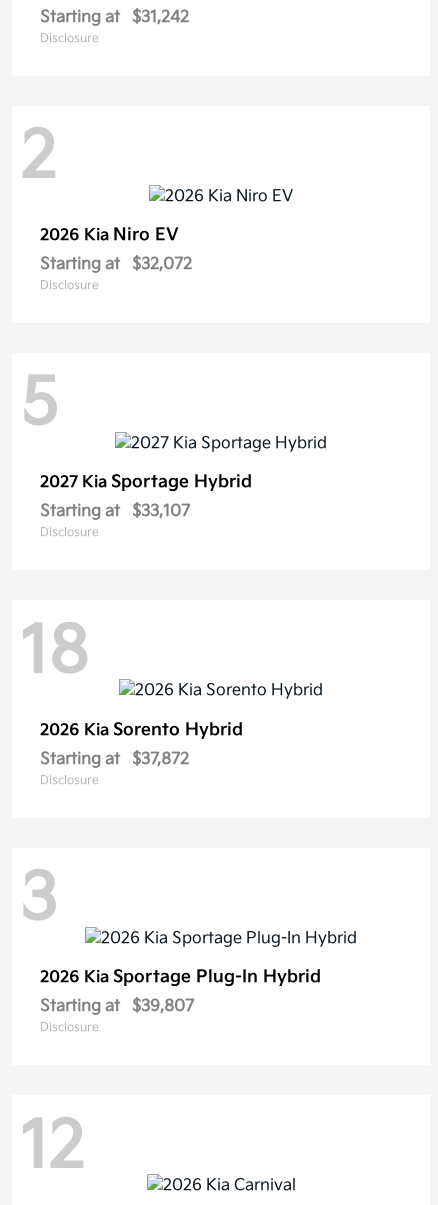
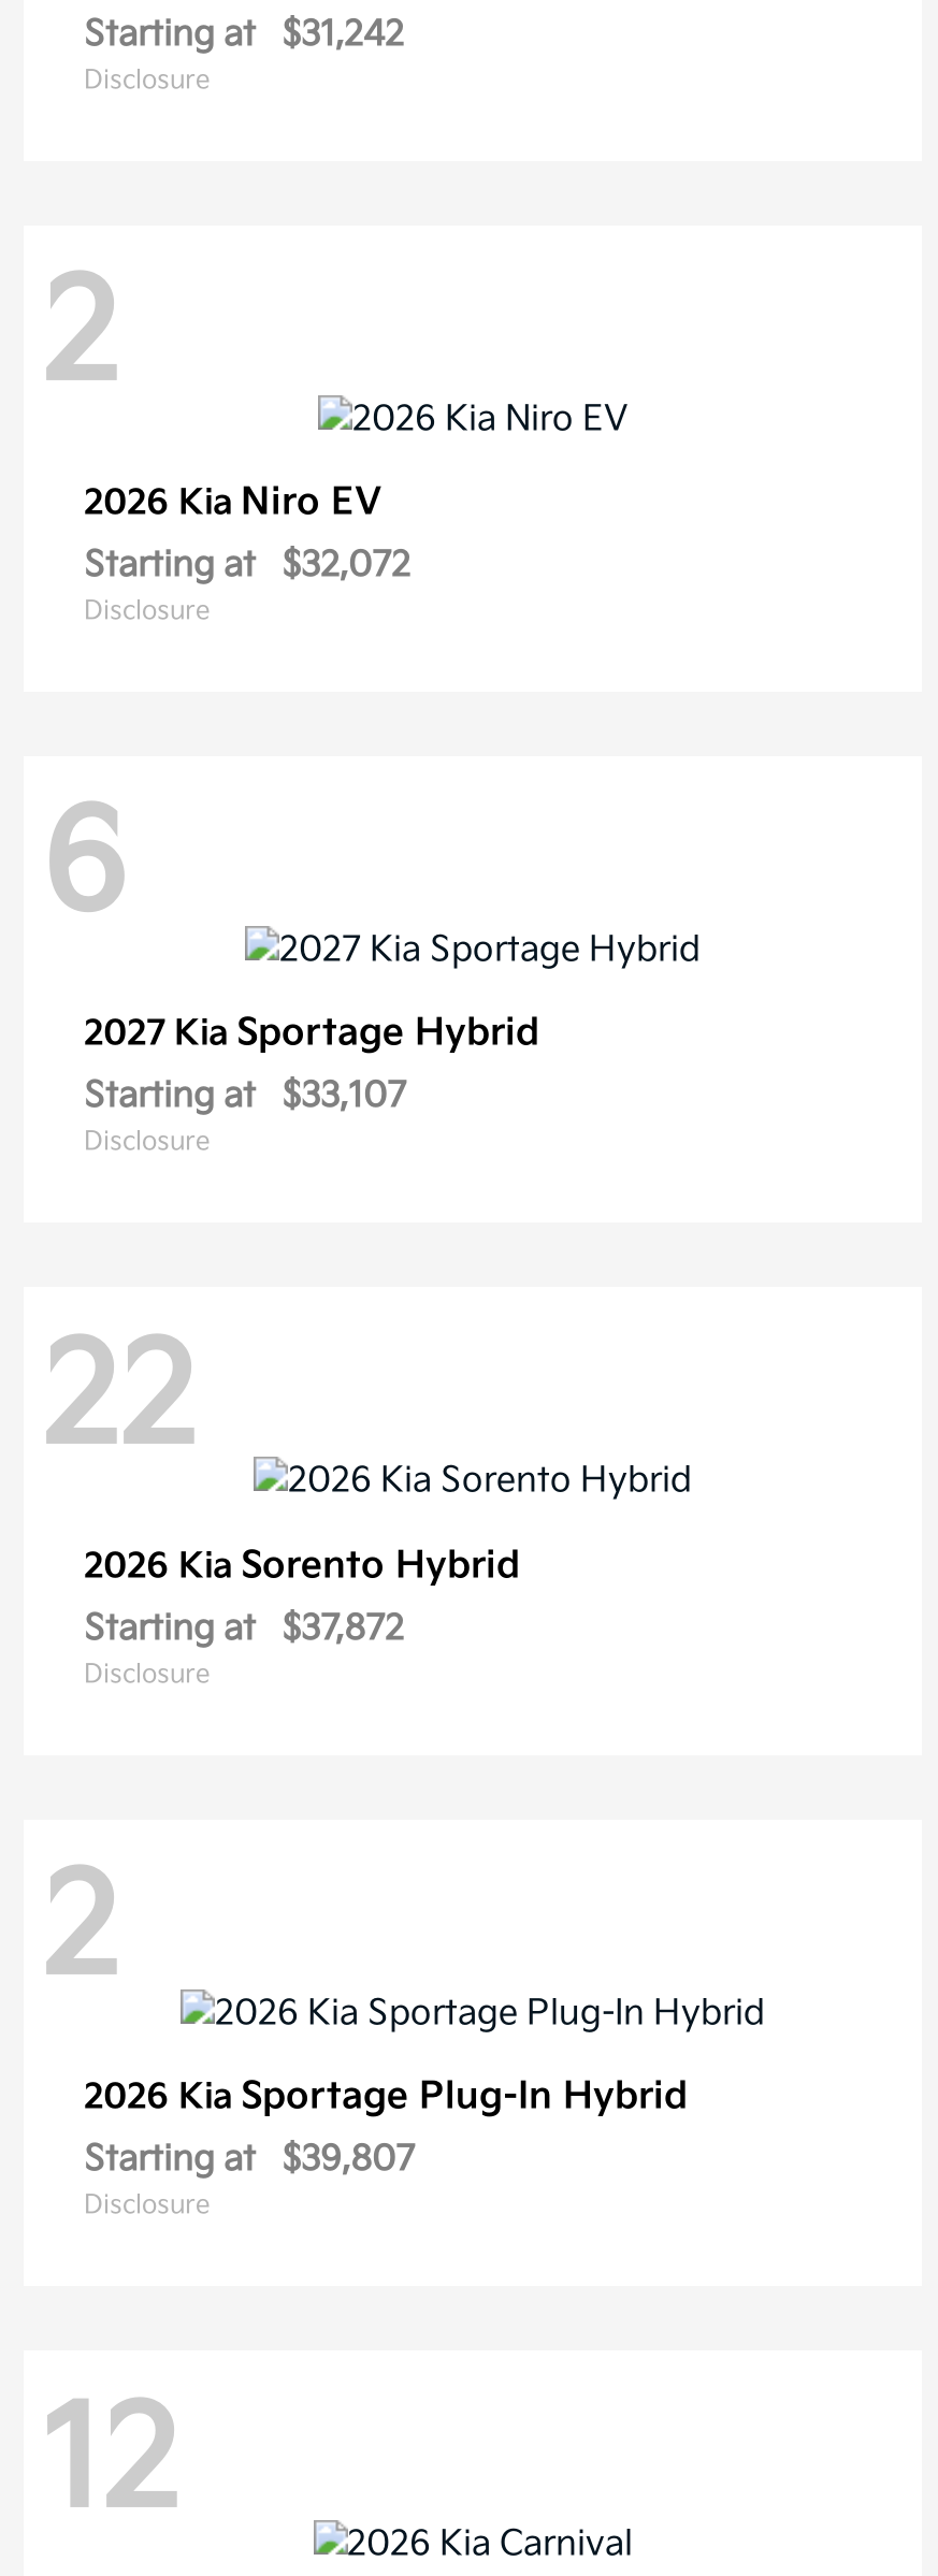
- 5
+ 6

- 18
+ 22

- 3
+ 2
